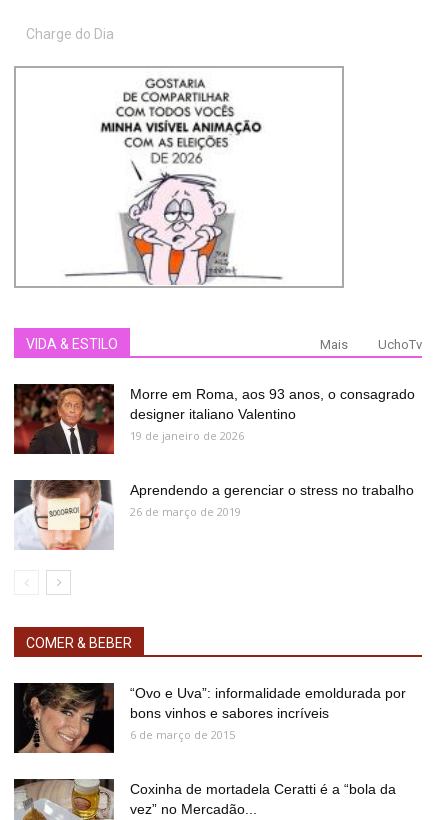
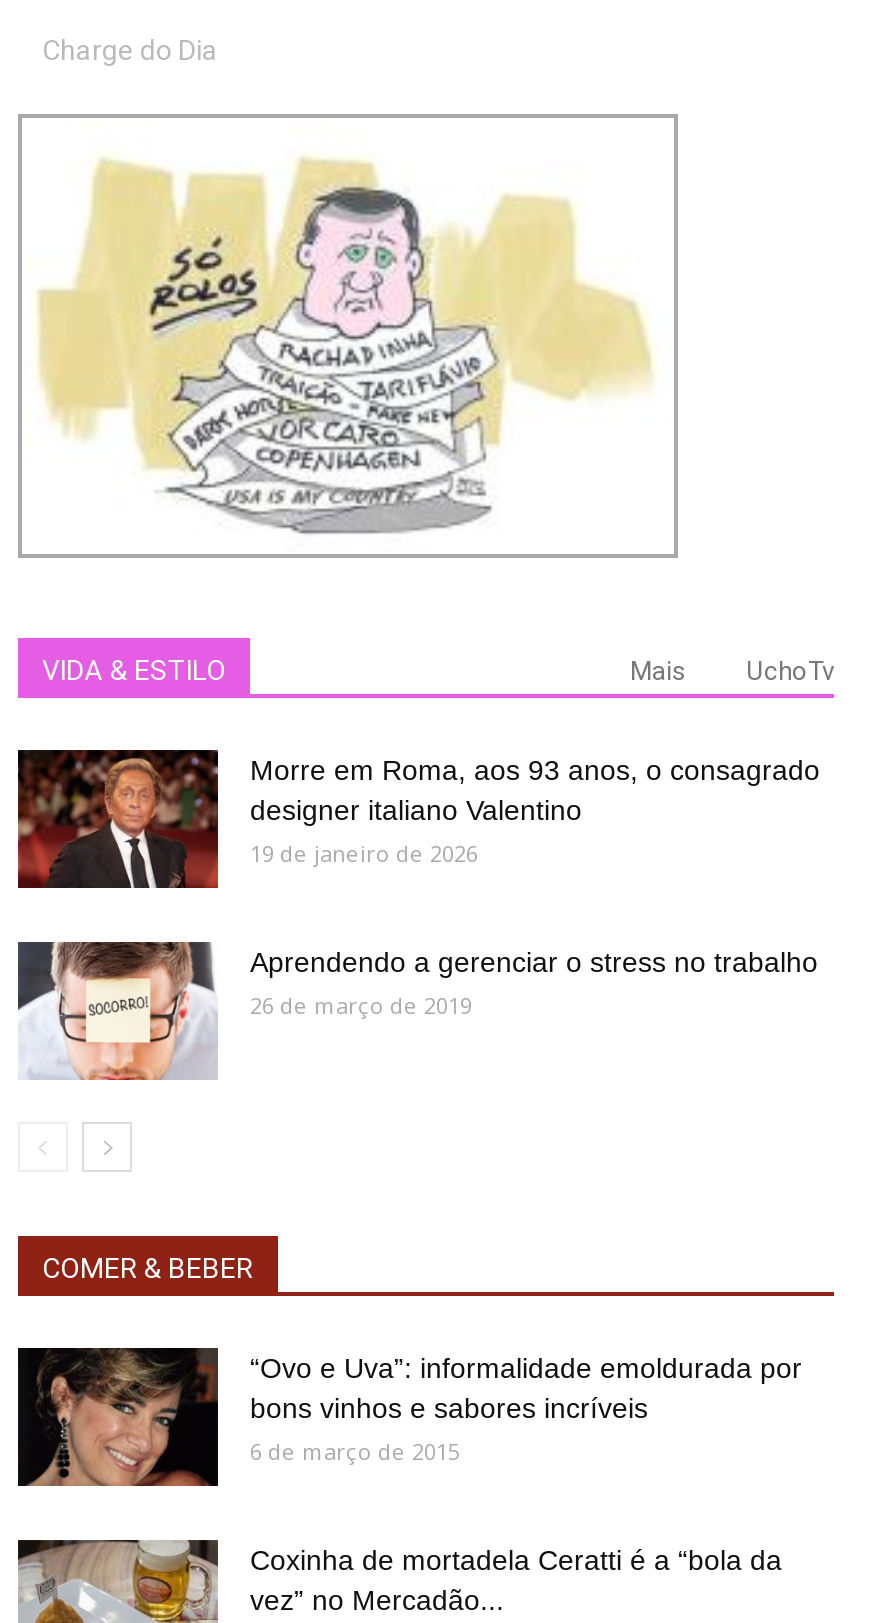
- [image]
+ [image]
